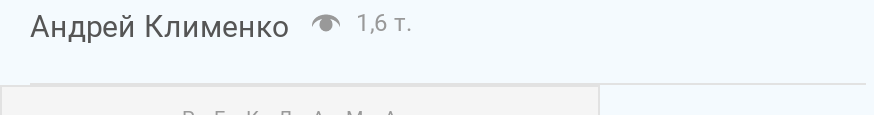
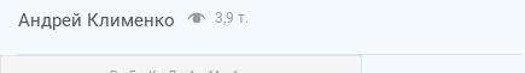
- 1,6 т.
+ 3,9 т.
